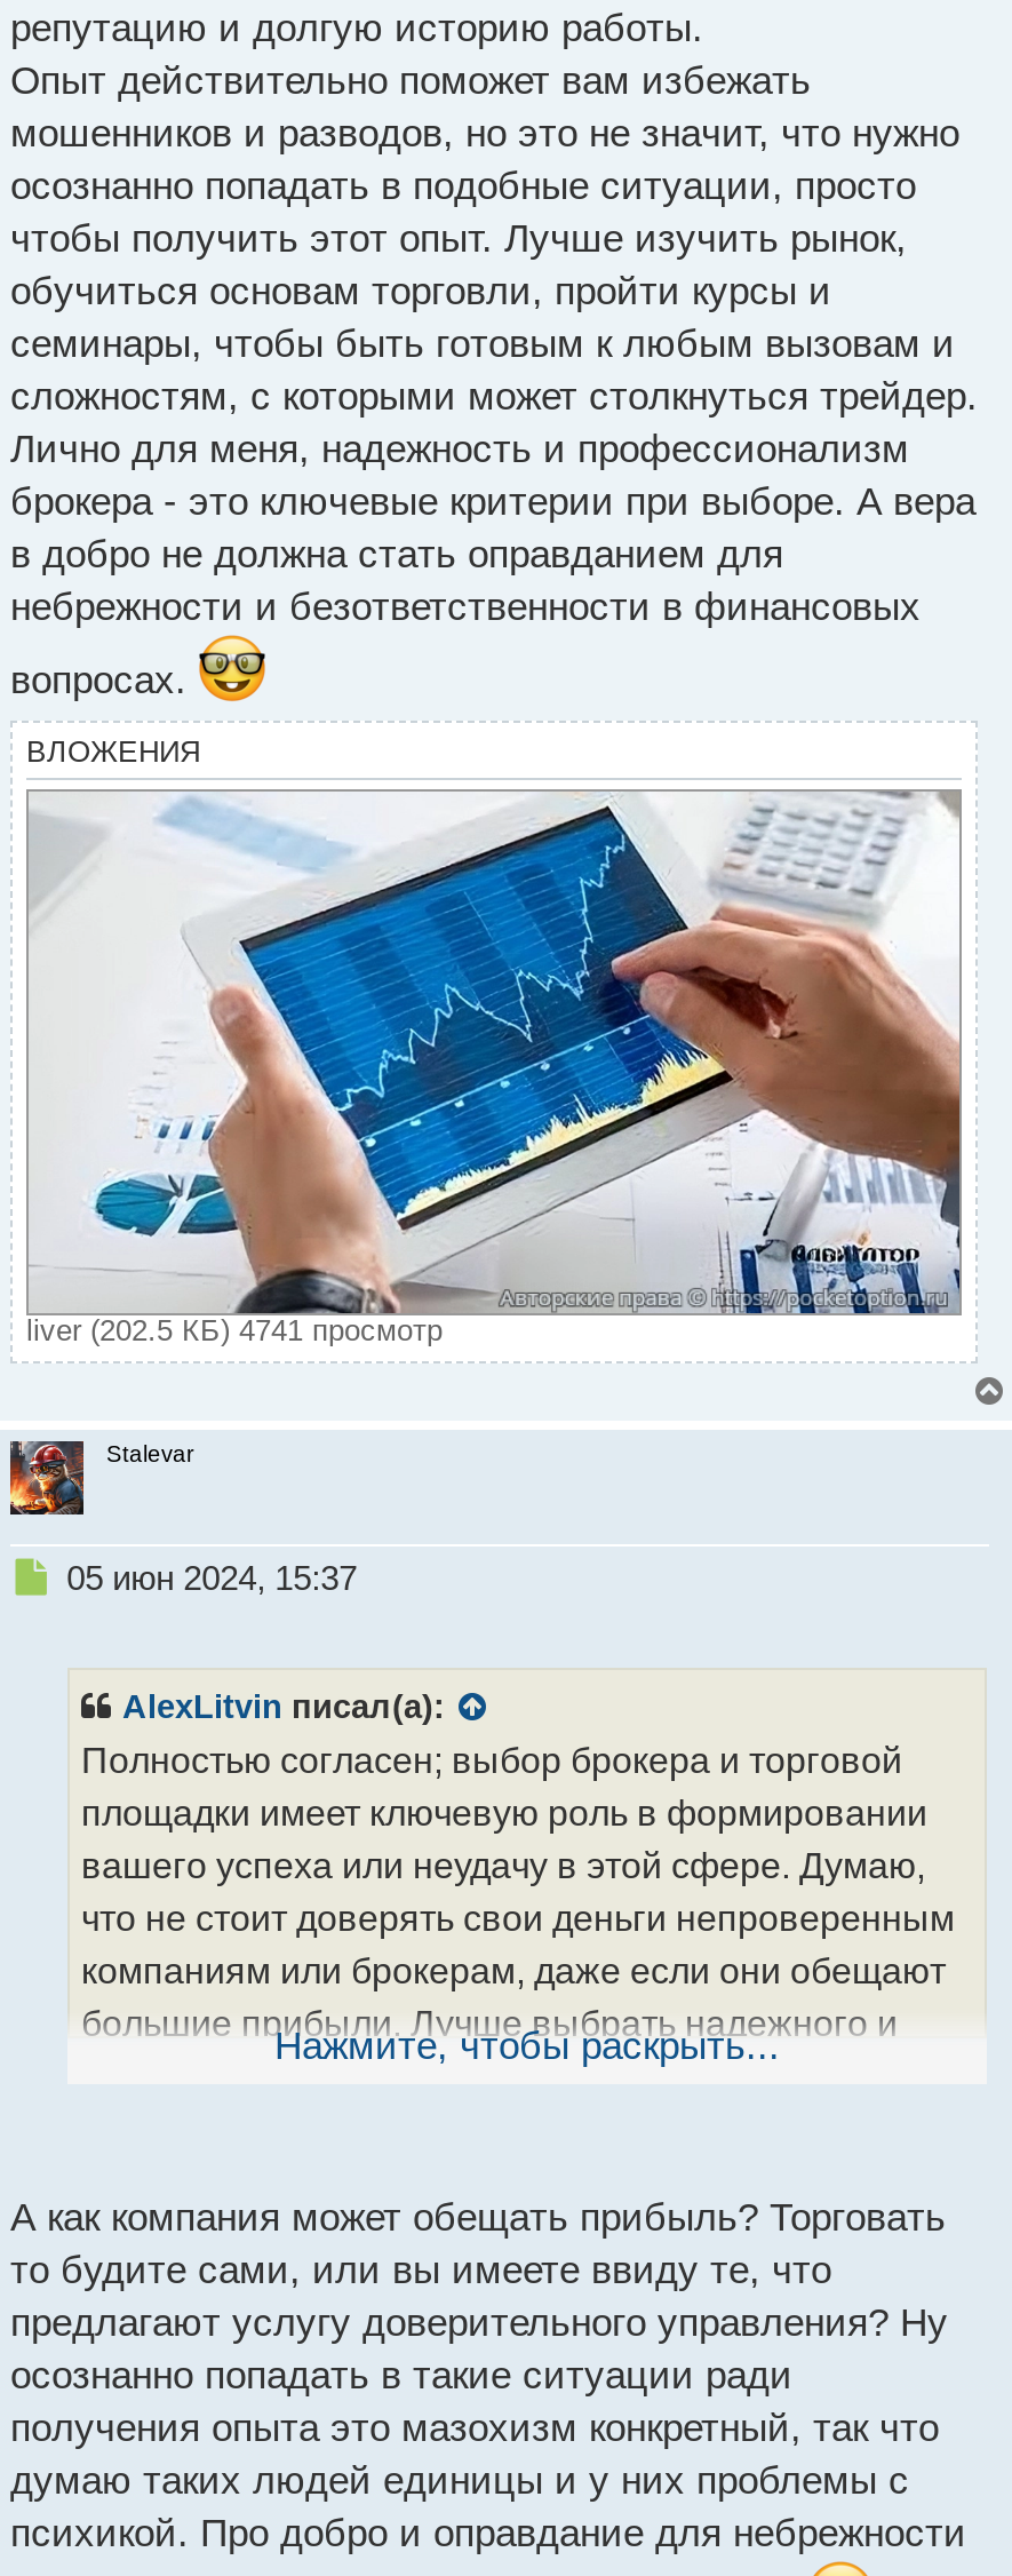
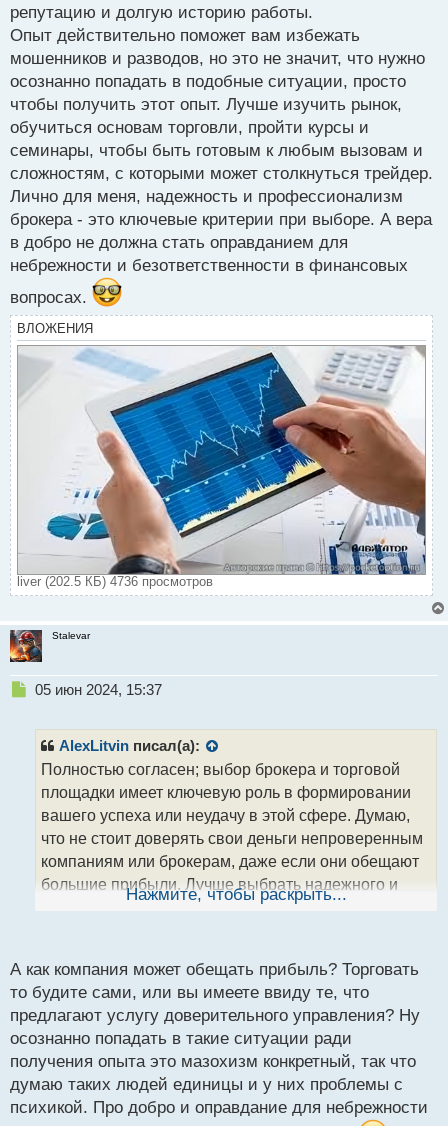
- liver (202.5 КБ) 4741 просмотр
+ liver (202.5 КБ) 4736 просмотров
